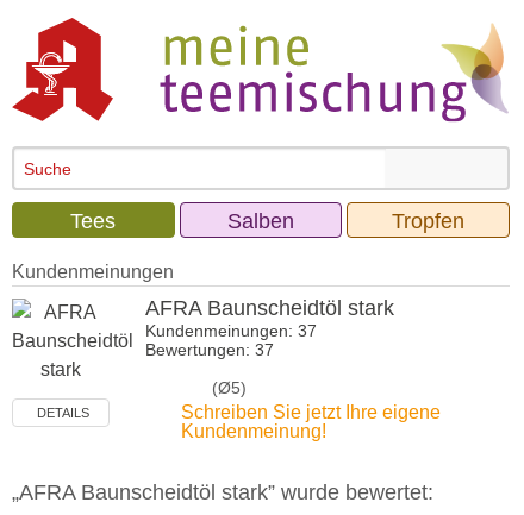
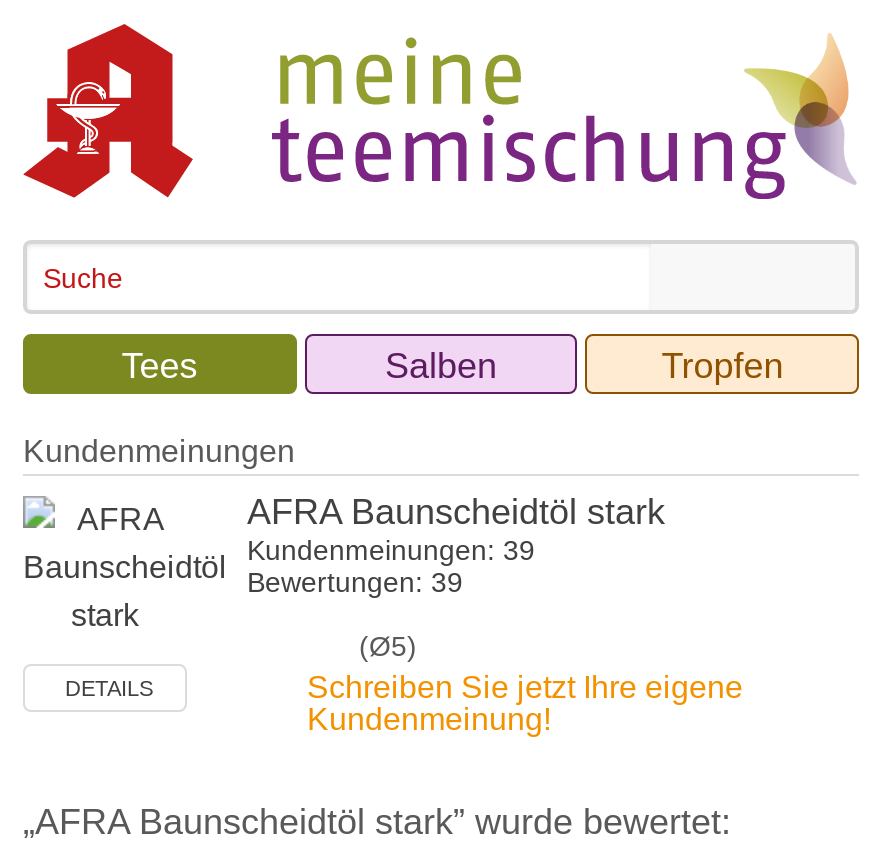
- Kundenmeinungen: 37
+ Kundenmeinungen: 39

- Bewertungen: 37
+ Bewertungen: 39
